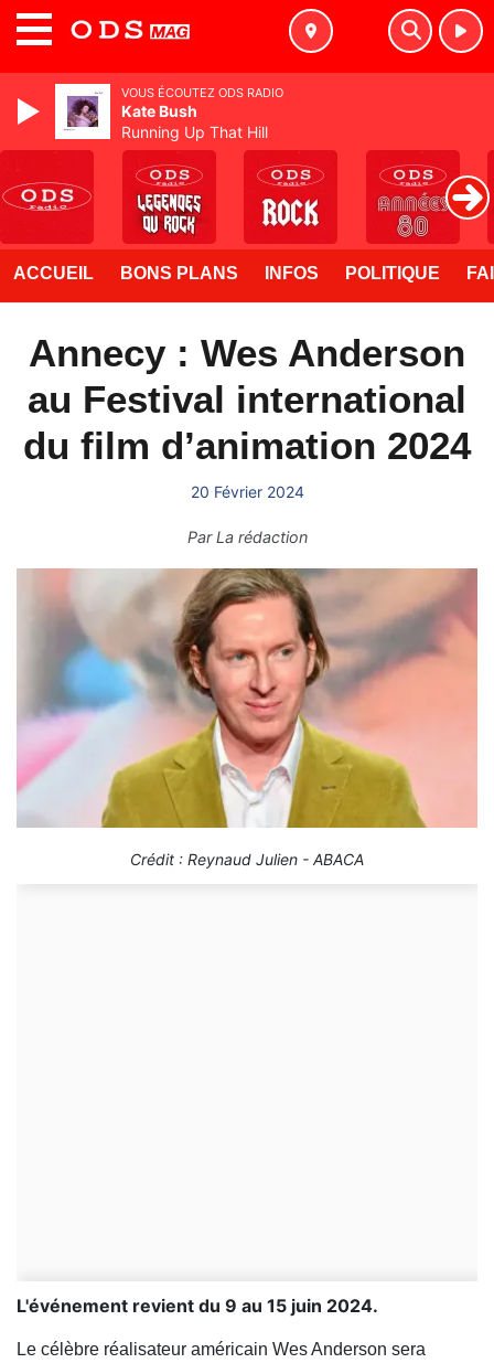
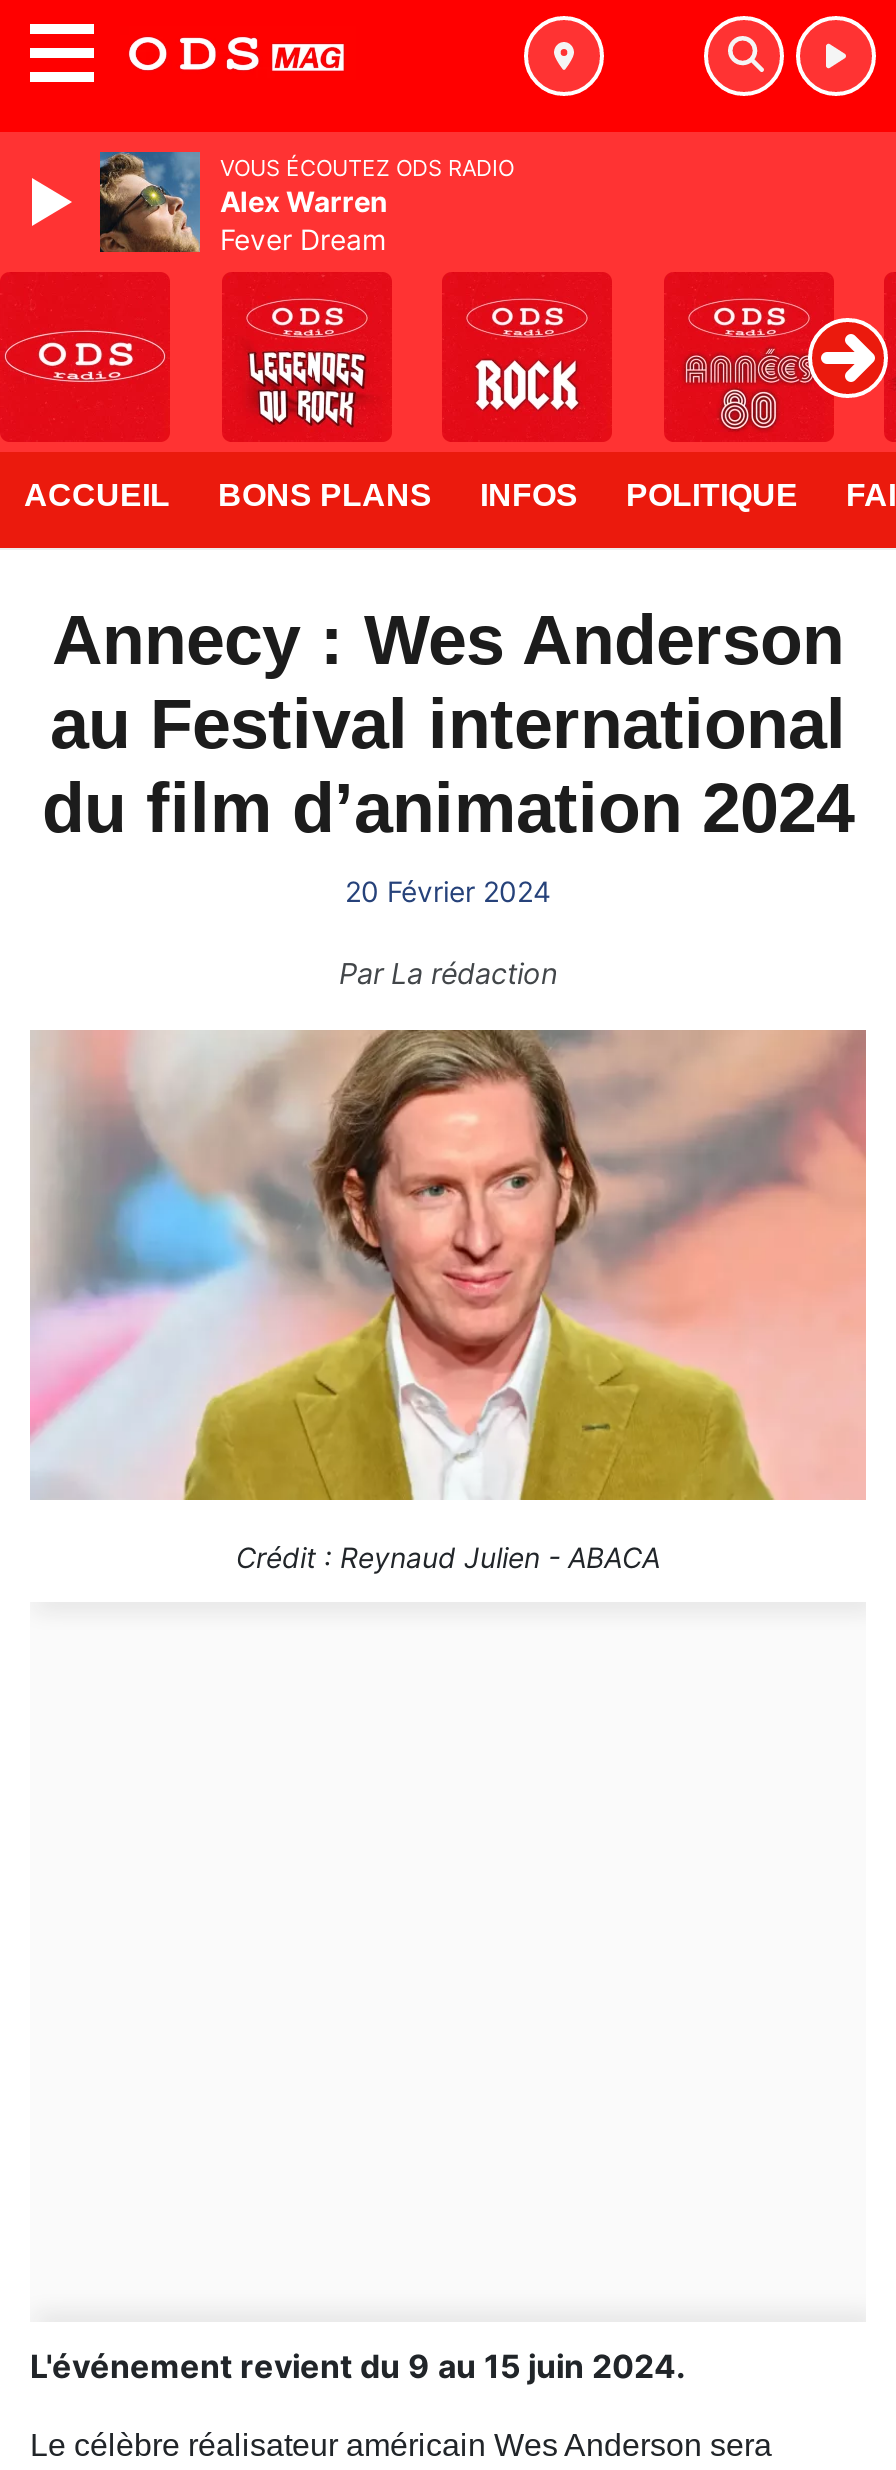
- [image]
- Kate Bush
- Running Up That Hill
+ [image]
+ Alex Warren
+ Fever Dream
